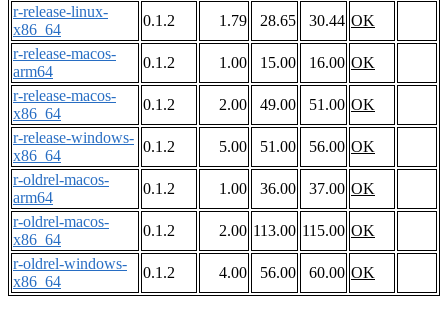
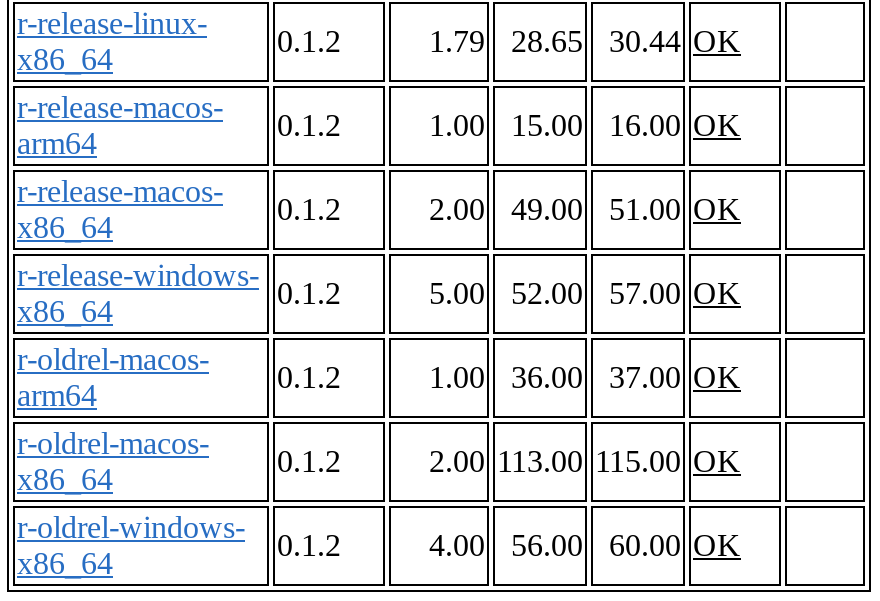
- 51.00
+ 52.00

- 56.00 OK
+ 57.00 OK
